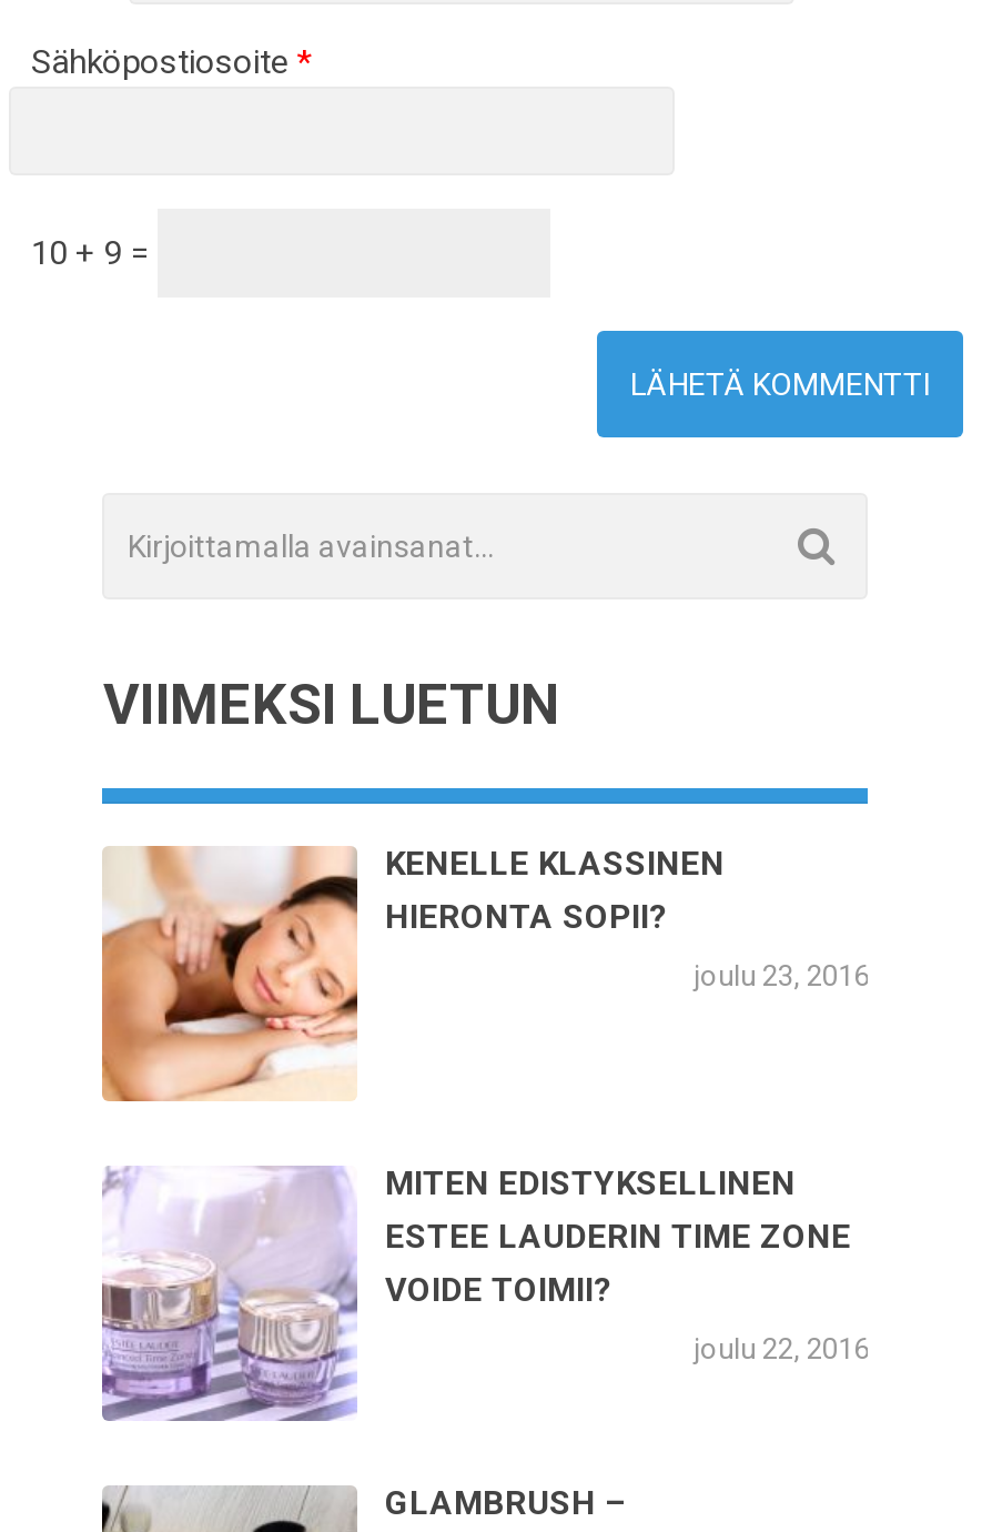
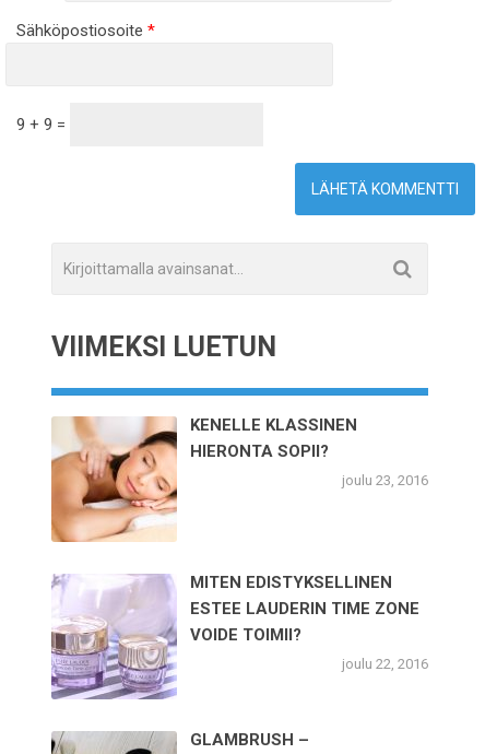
- 10 + 9 =
+ 9 + 9 =
